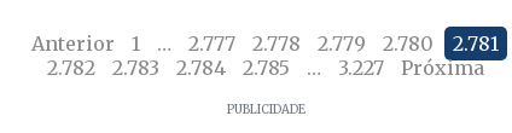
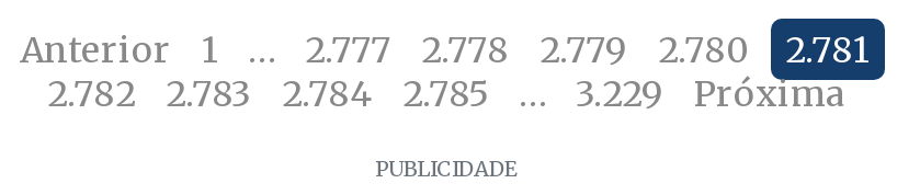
- 3.227
+ 3.229
